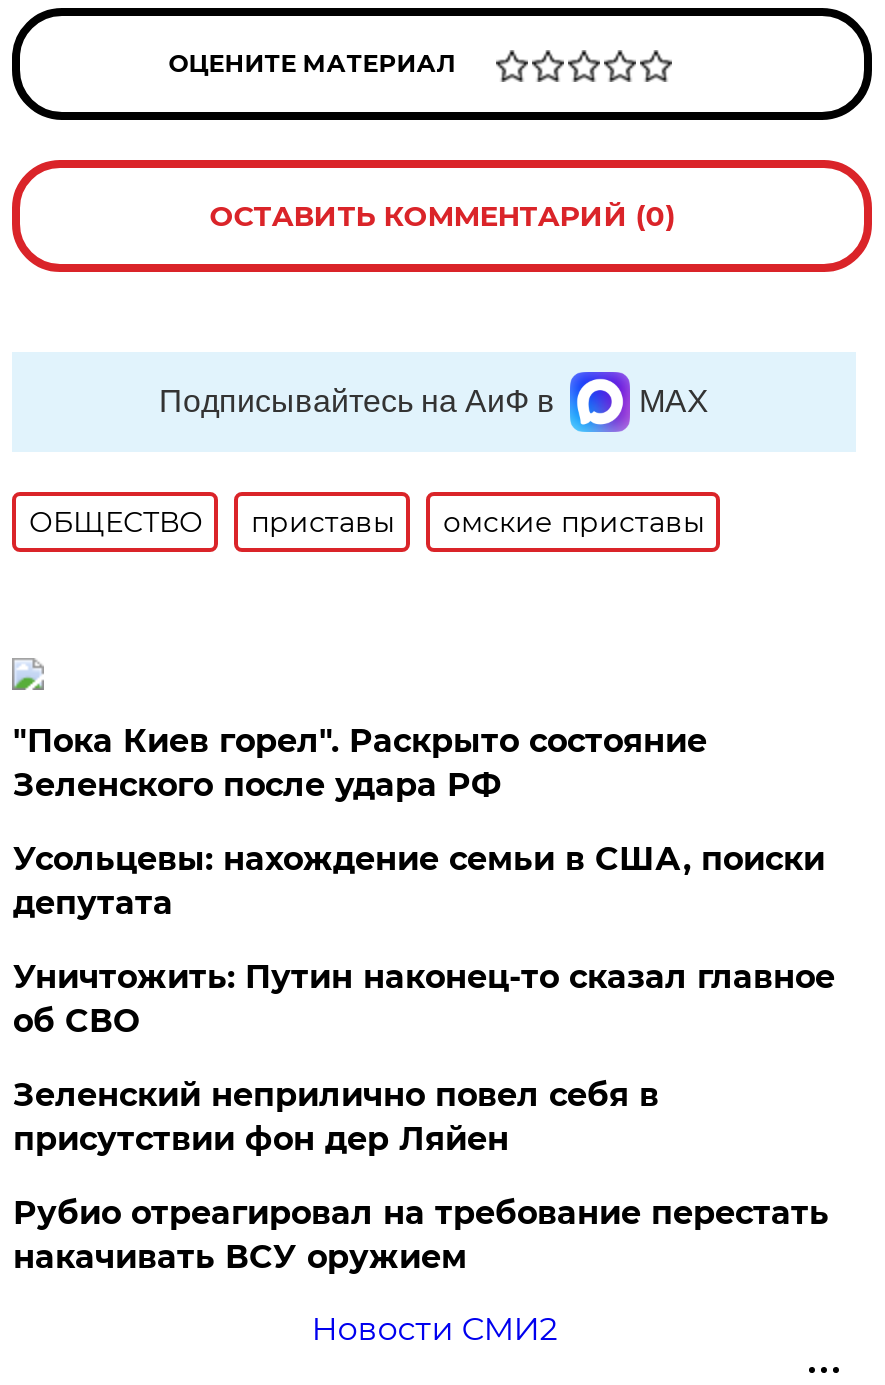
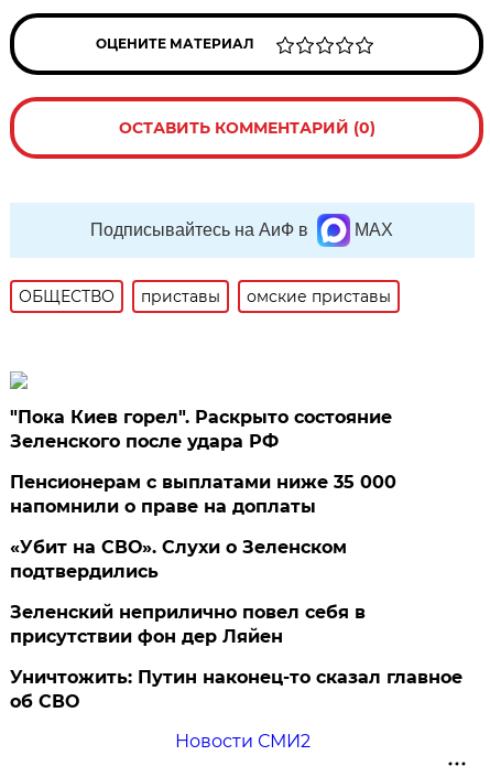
+ «Убит на СВО». Слухи о Зеленском
+ подтвердились

- Усольцевы: нахождение семьи в США, поиски
- депутата
+ Пенсионерам с выплатами ниже 35 000
+ напомнили о праве на доплаты

moved down: Уничтожить: Путин наконец-то сказал главное | об СВО

- Рубио отреагировал на требование перестать
- накачивать ВСУ оружием
